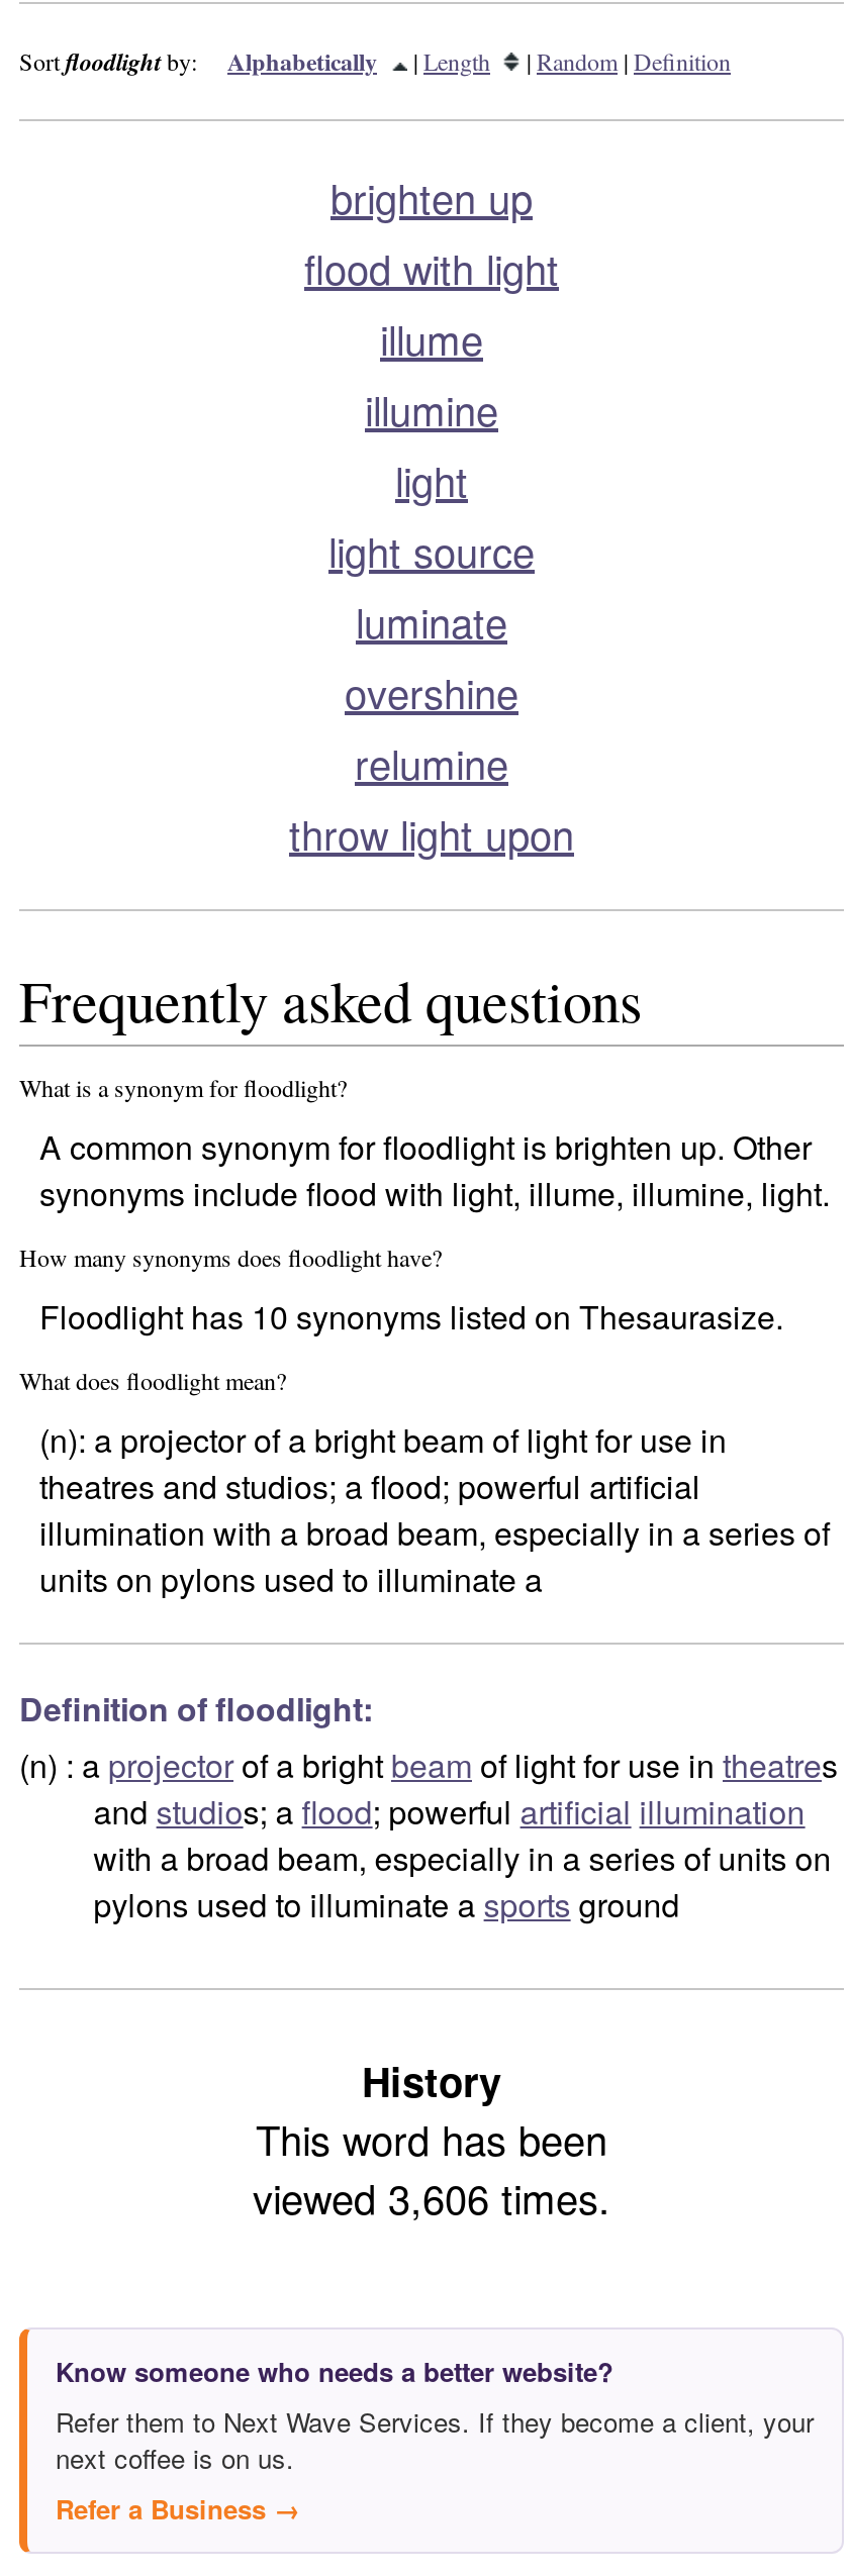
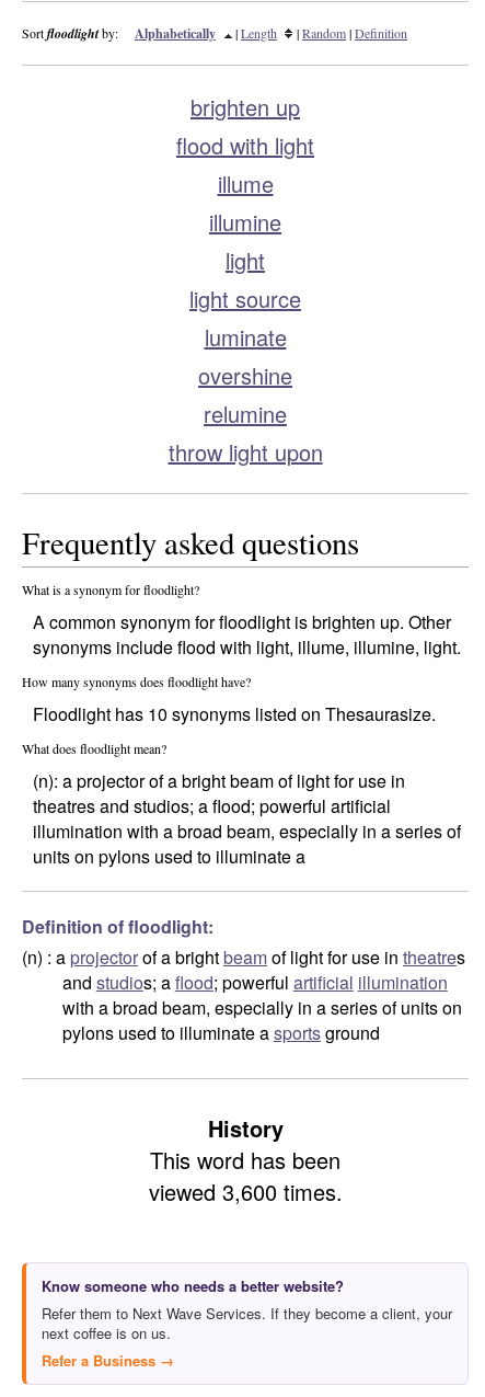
- viewed 3,606 times.
+ viewed 3,600 times.
